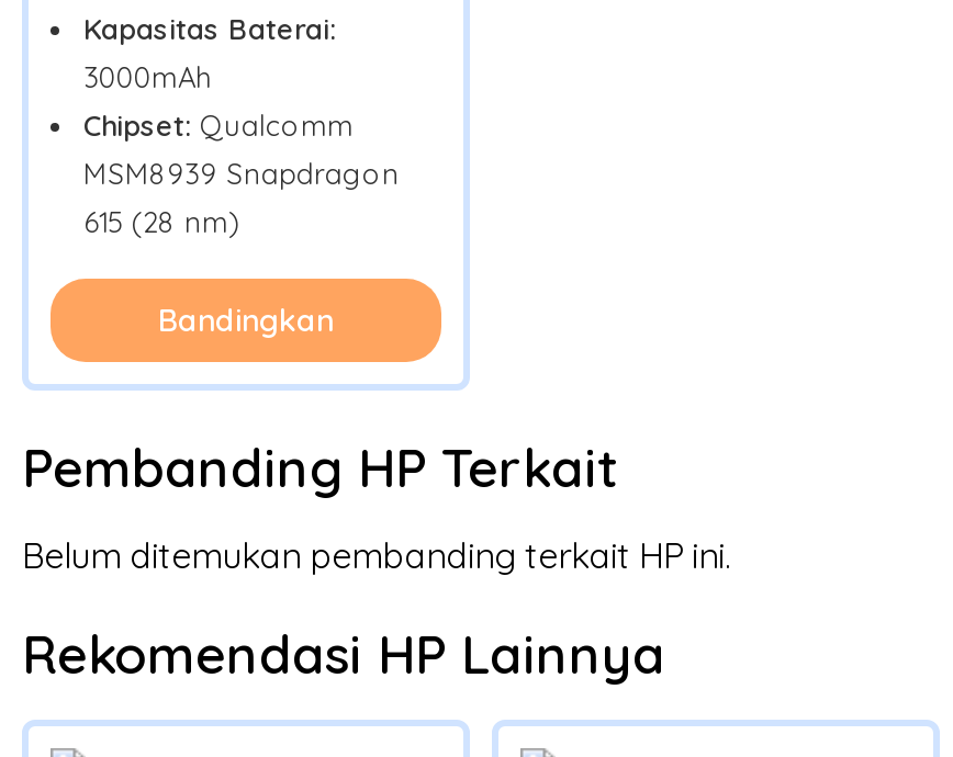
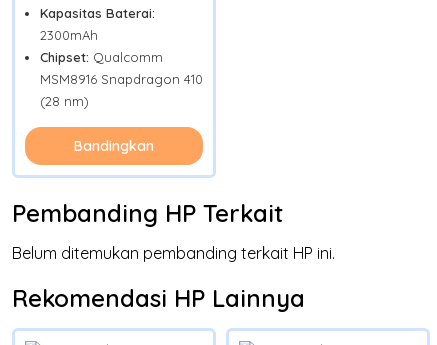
- 3000mAh
+ 2300mAh

- MSM8939 Snapdragon
- 615 (28 nm)
+ MSM8916 Snapdragon 410
+ (28 nm)
